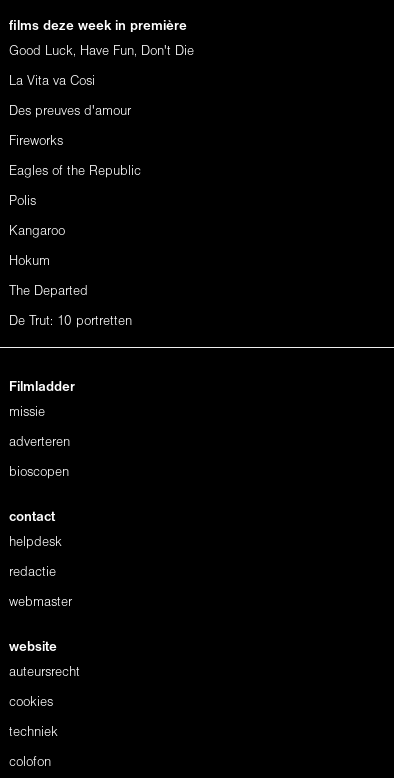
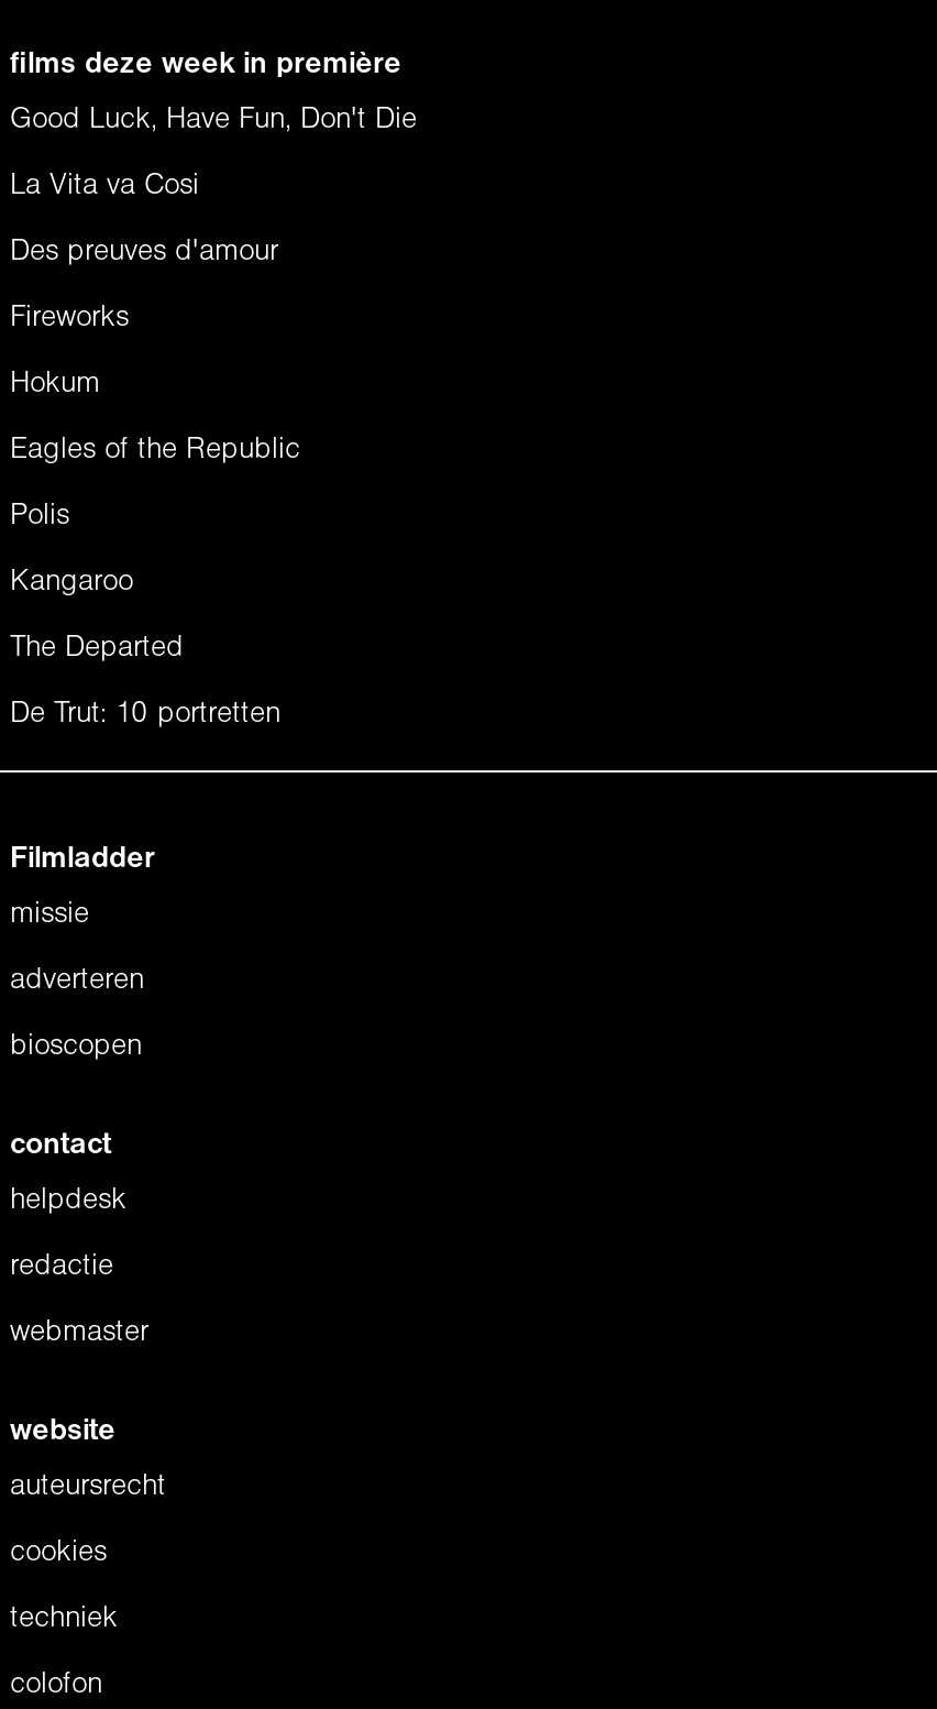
moved down: Eagles of the Republic | Polis | Kangaroo

moved up: Hokum
